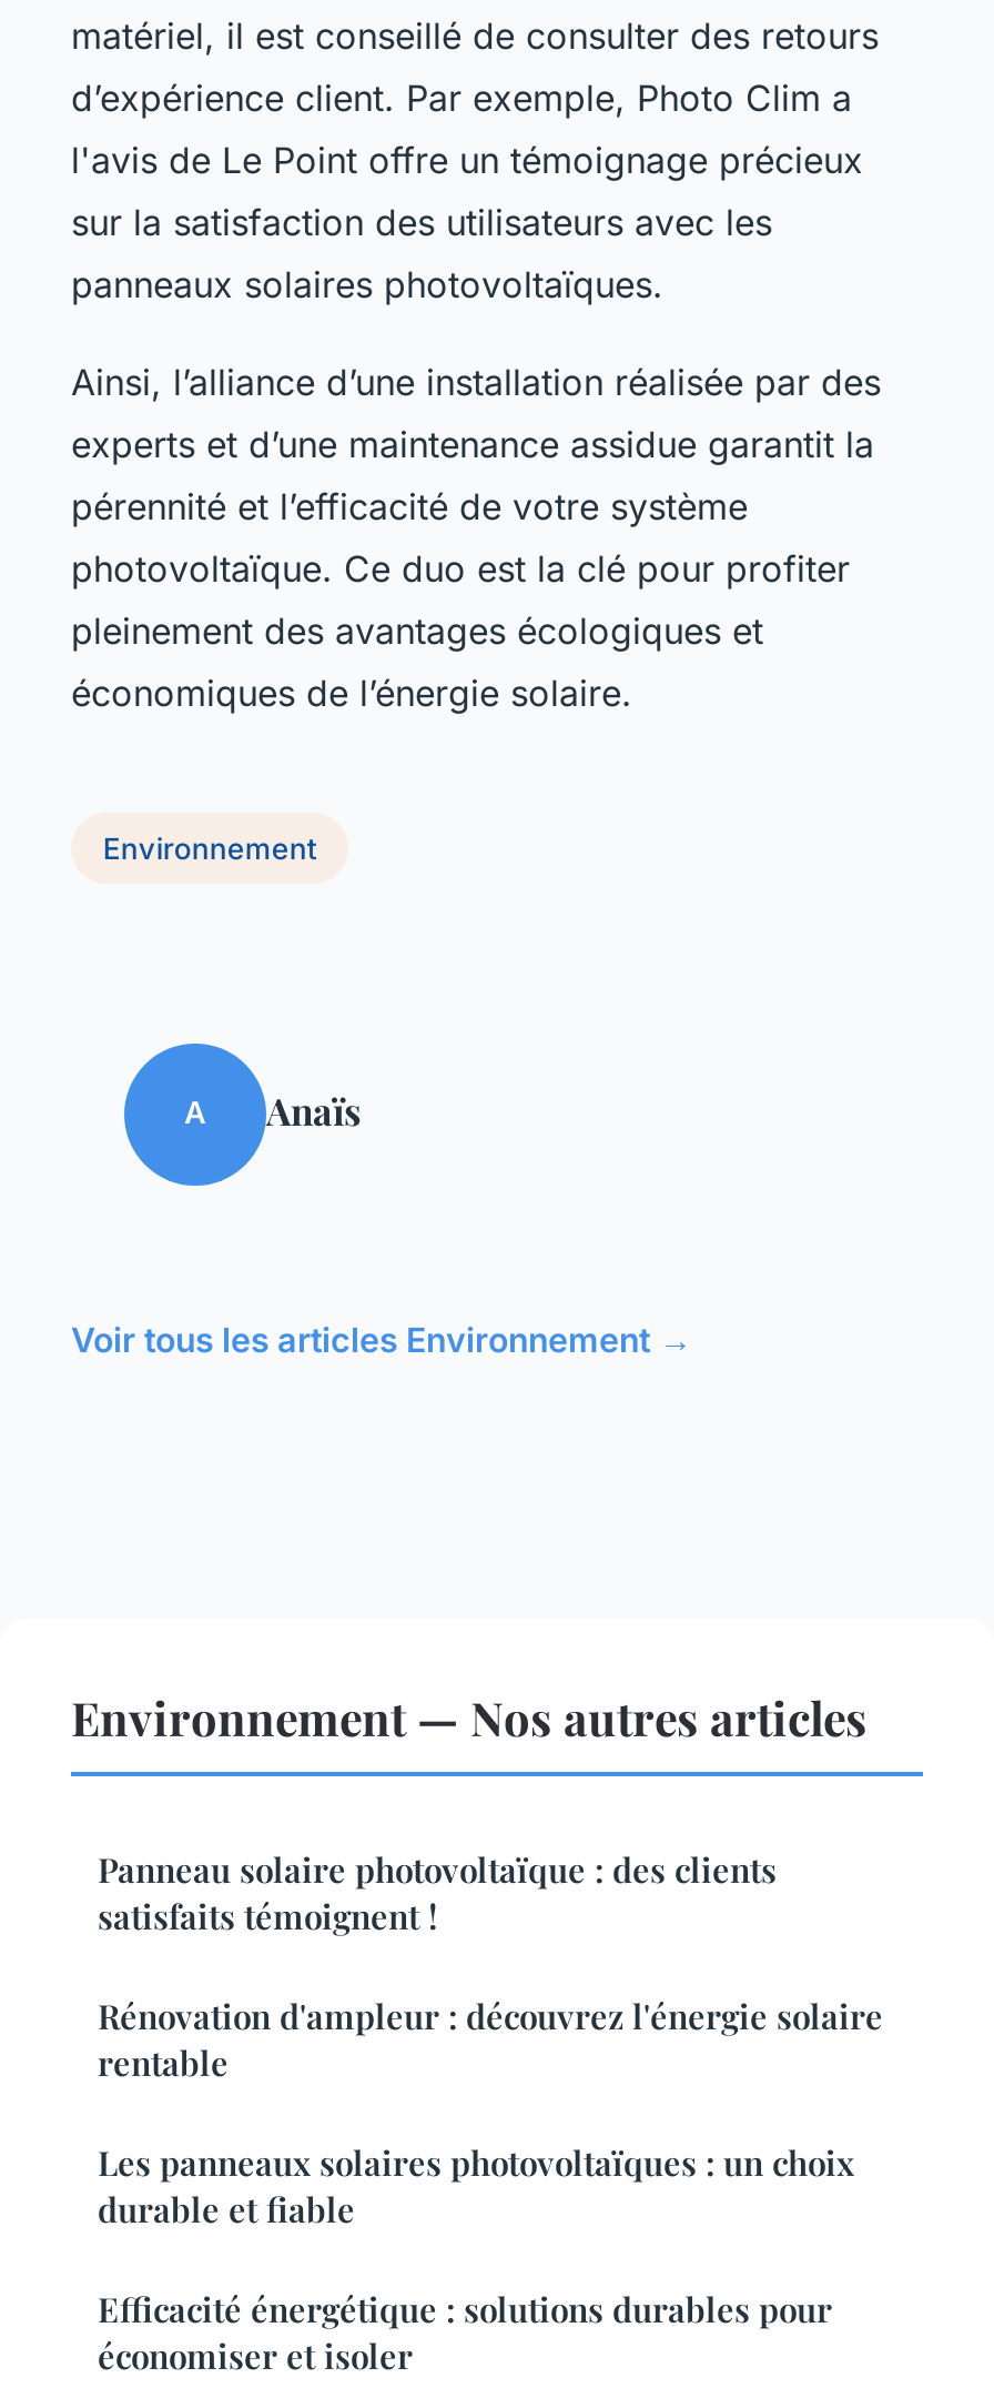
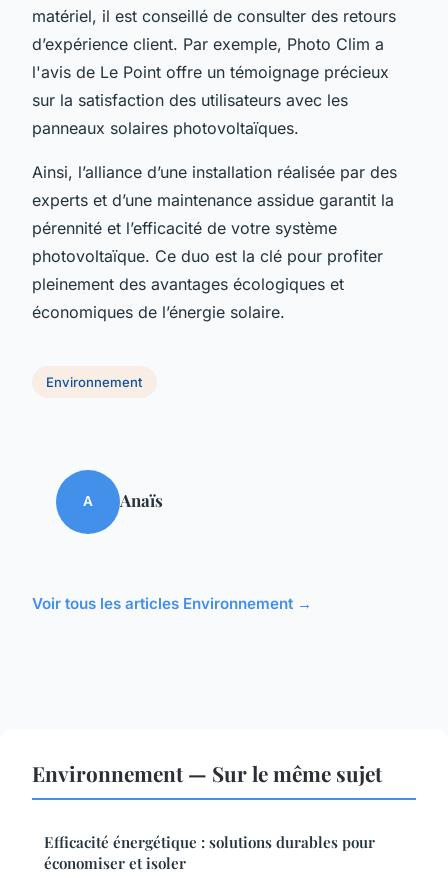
- Environnement — Nos autres articles
- Panneau solaire photovoltaïque : des clients
- satisfaits témoignent !
- Rénovation d'ampleur : découvrez l'énergie solaire
- rentable
- Les panneaux solaires photovoltaïques : un choix
- durable et fiable
+ Environnement — Sur le même sujet
